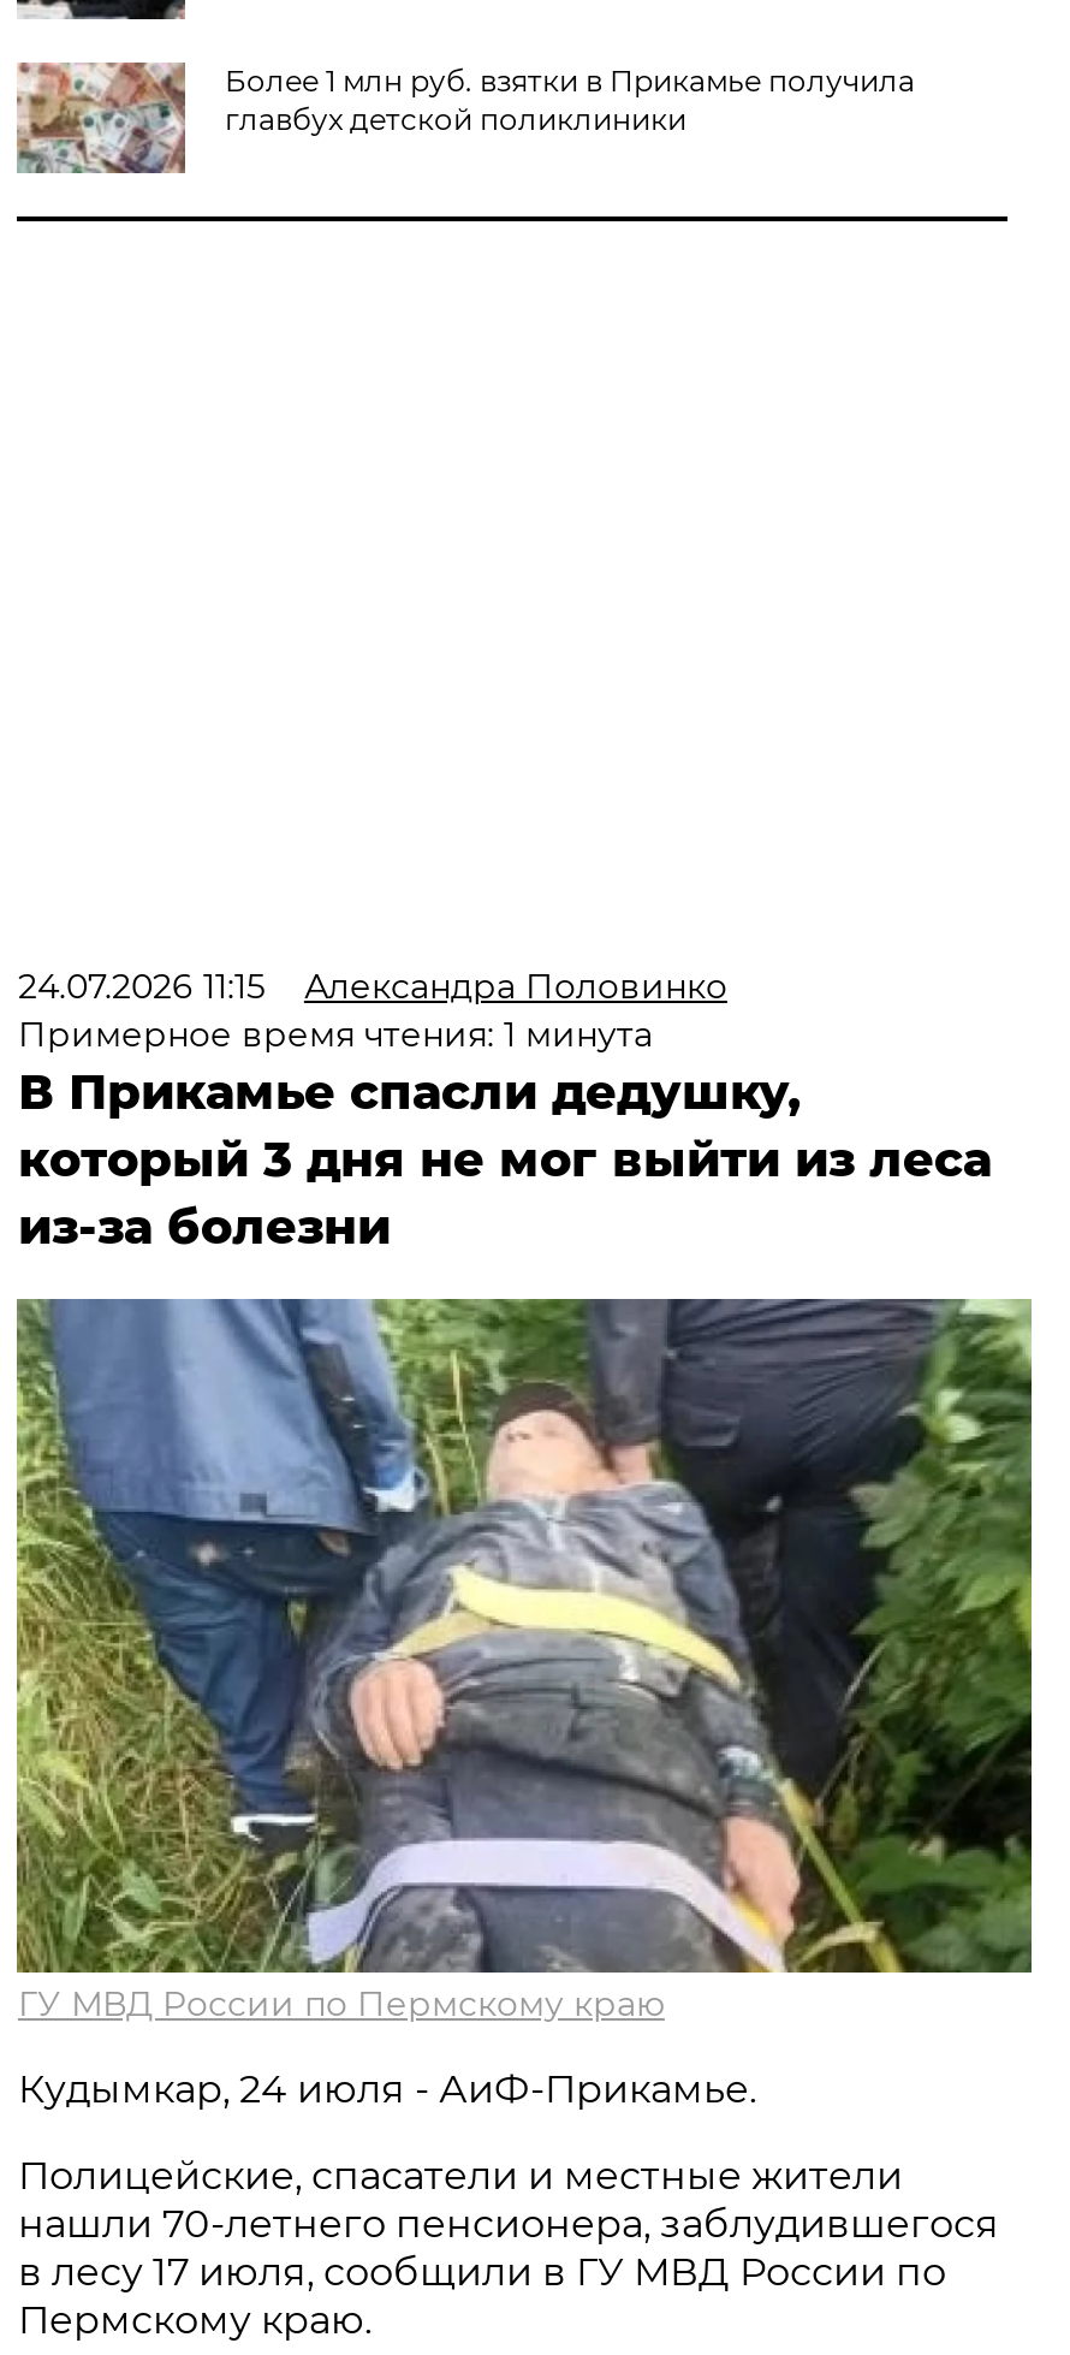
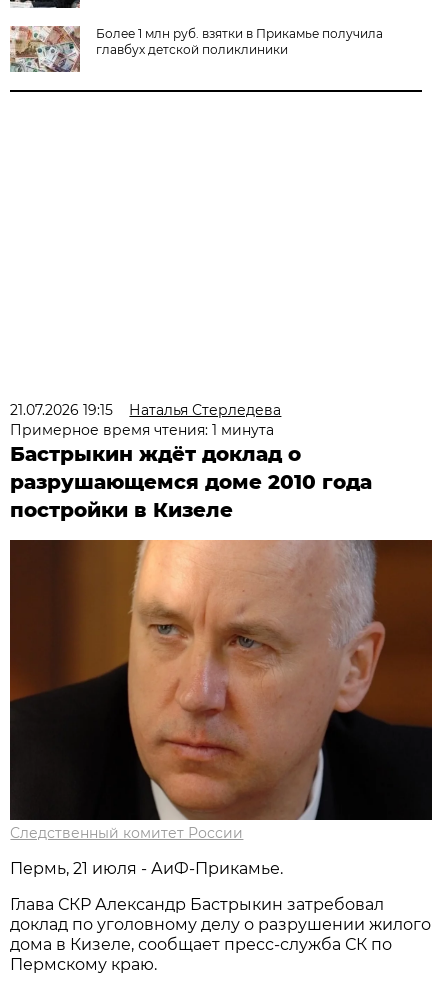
- 24.07.2026 11:15
- Александра Половинко
+ 21.07.2026 19:15
+ Наталья Стерледева

- В Прикамье спасли дедушку,
- который 3 дня не мог выйти из леса
- из-за болезни
+ Бастрыкин ждёт доклад о
+ разрушающемся доме 2010 года
+ постройки в Кизеле

- [image]
- ГУ МВД России по Пермскому краю
+ [image]
+ Следственный комитет России

- Кудымкар, 24 июля - АиФ-Прикамье.
+ Пермь, 21 июля - АиФ-Прикамье.

- Полицейские, спасатели и местные жители
- нашли 70-летнего пенсионера, заблудившегося
- в лесу 17 июля, сообщили в ГУ МВД России по
+ Глава СКР Александр Бастрыкин затребовал
+ доклад по уголовному делу о разрушении жилого
+ дома в Кизеле, сообщает пресс-служба СК по
